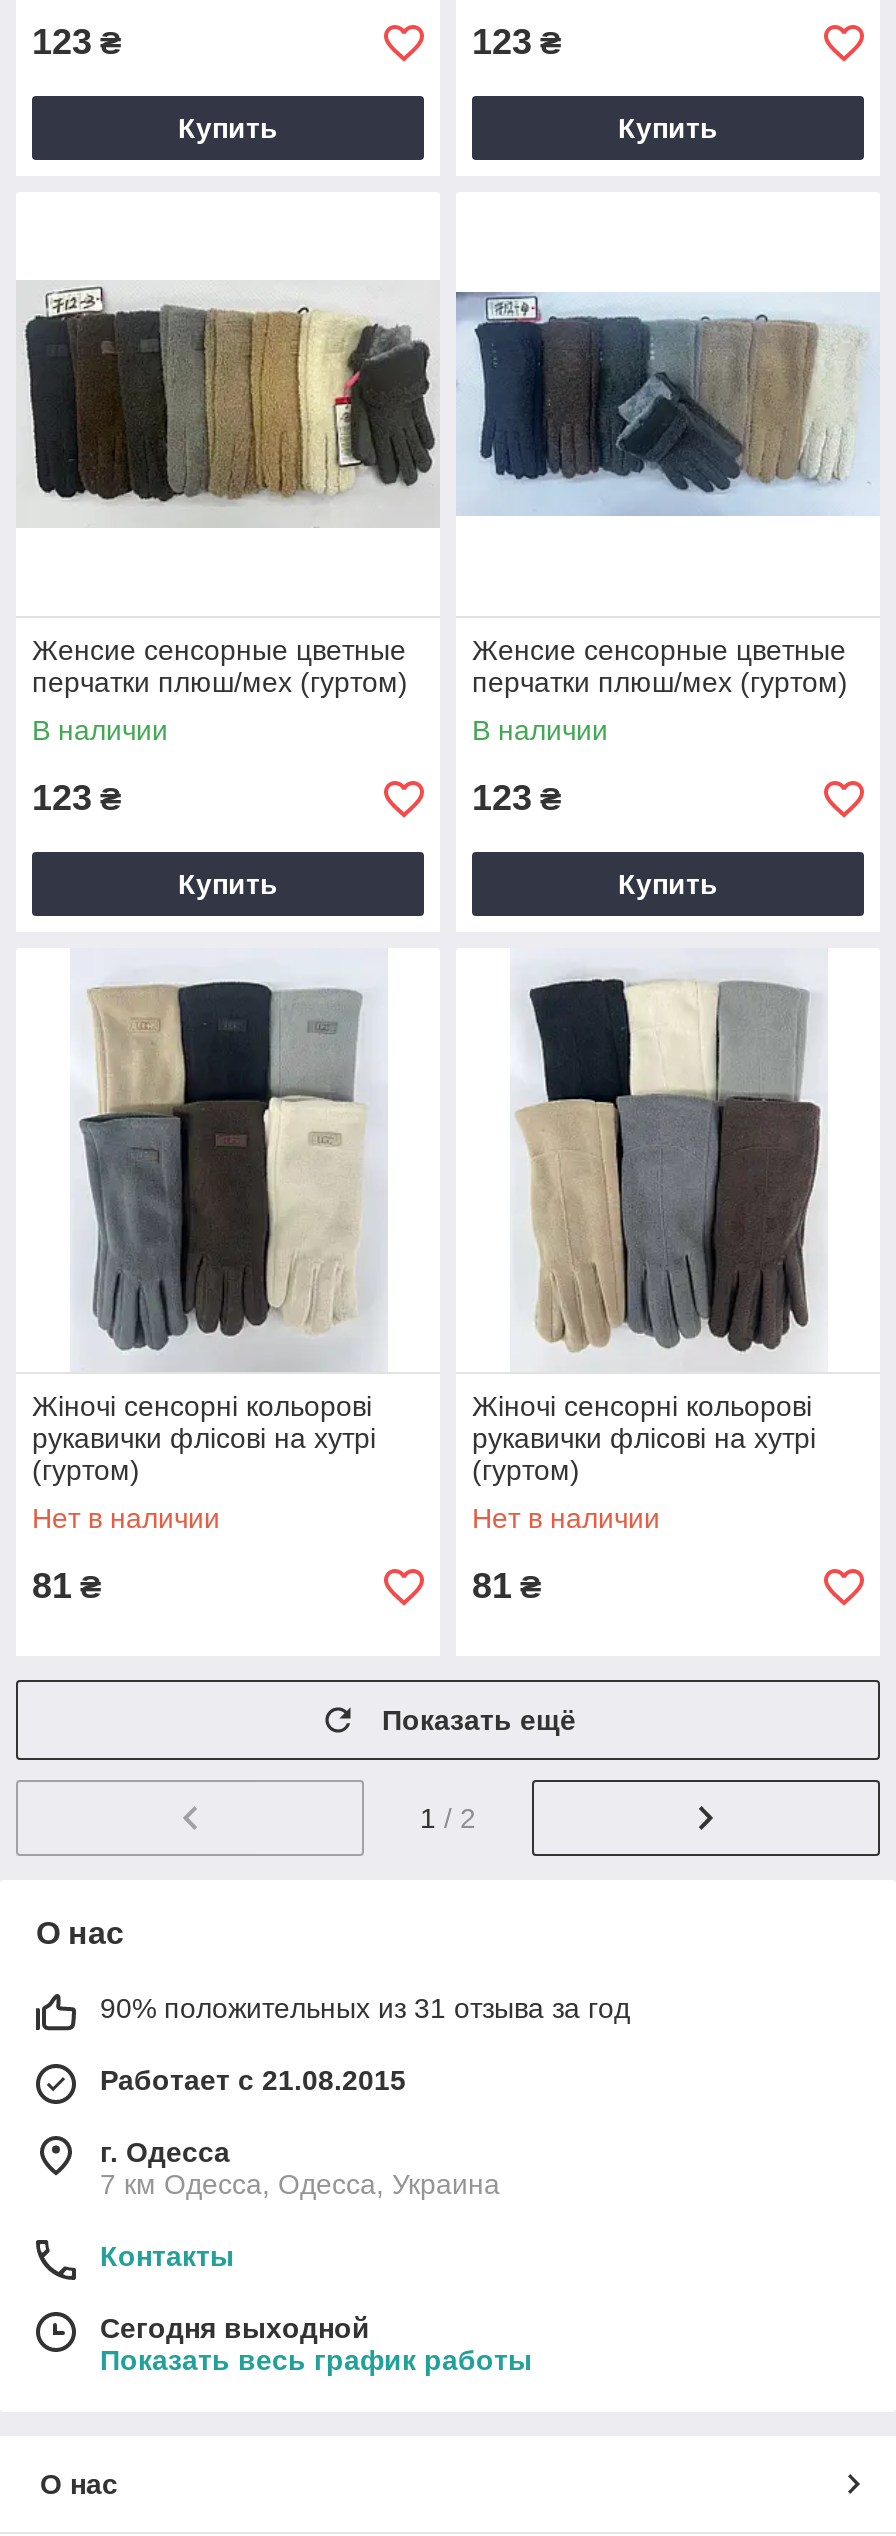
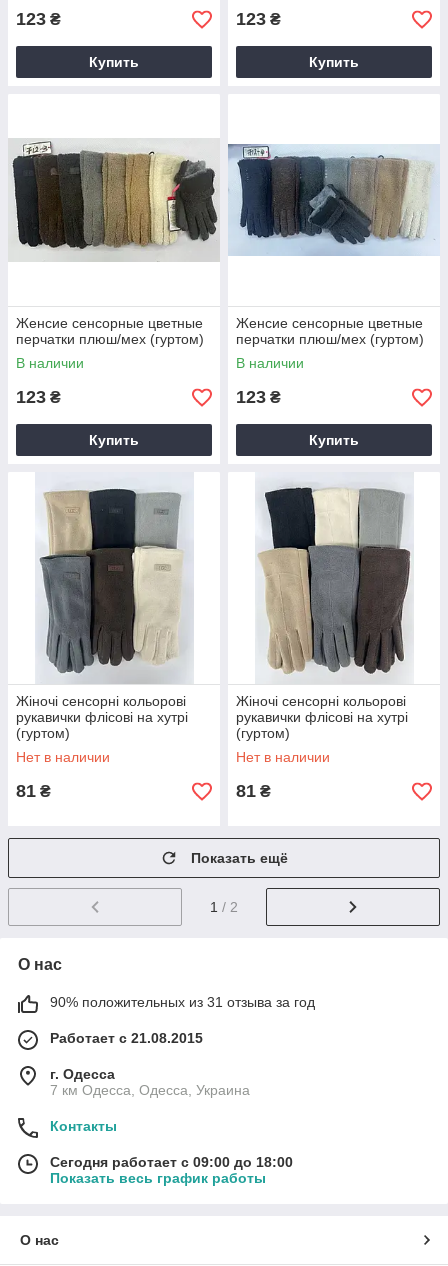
- Сегодня выходной
+ Сегодня работает с 09:00 до 18:00
